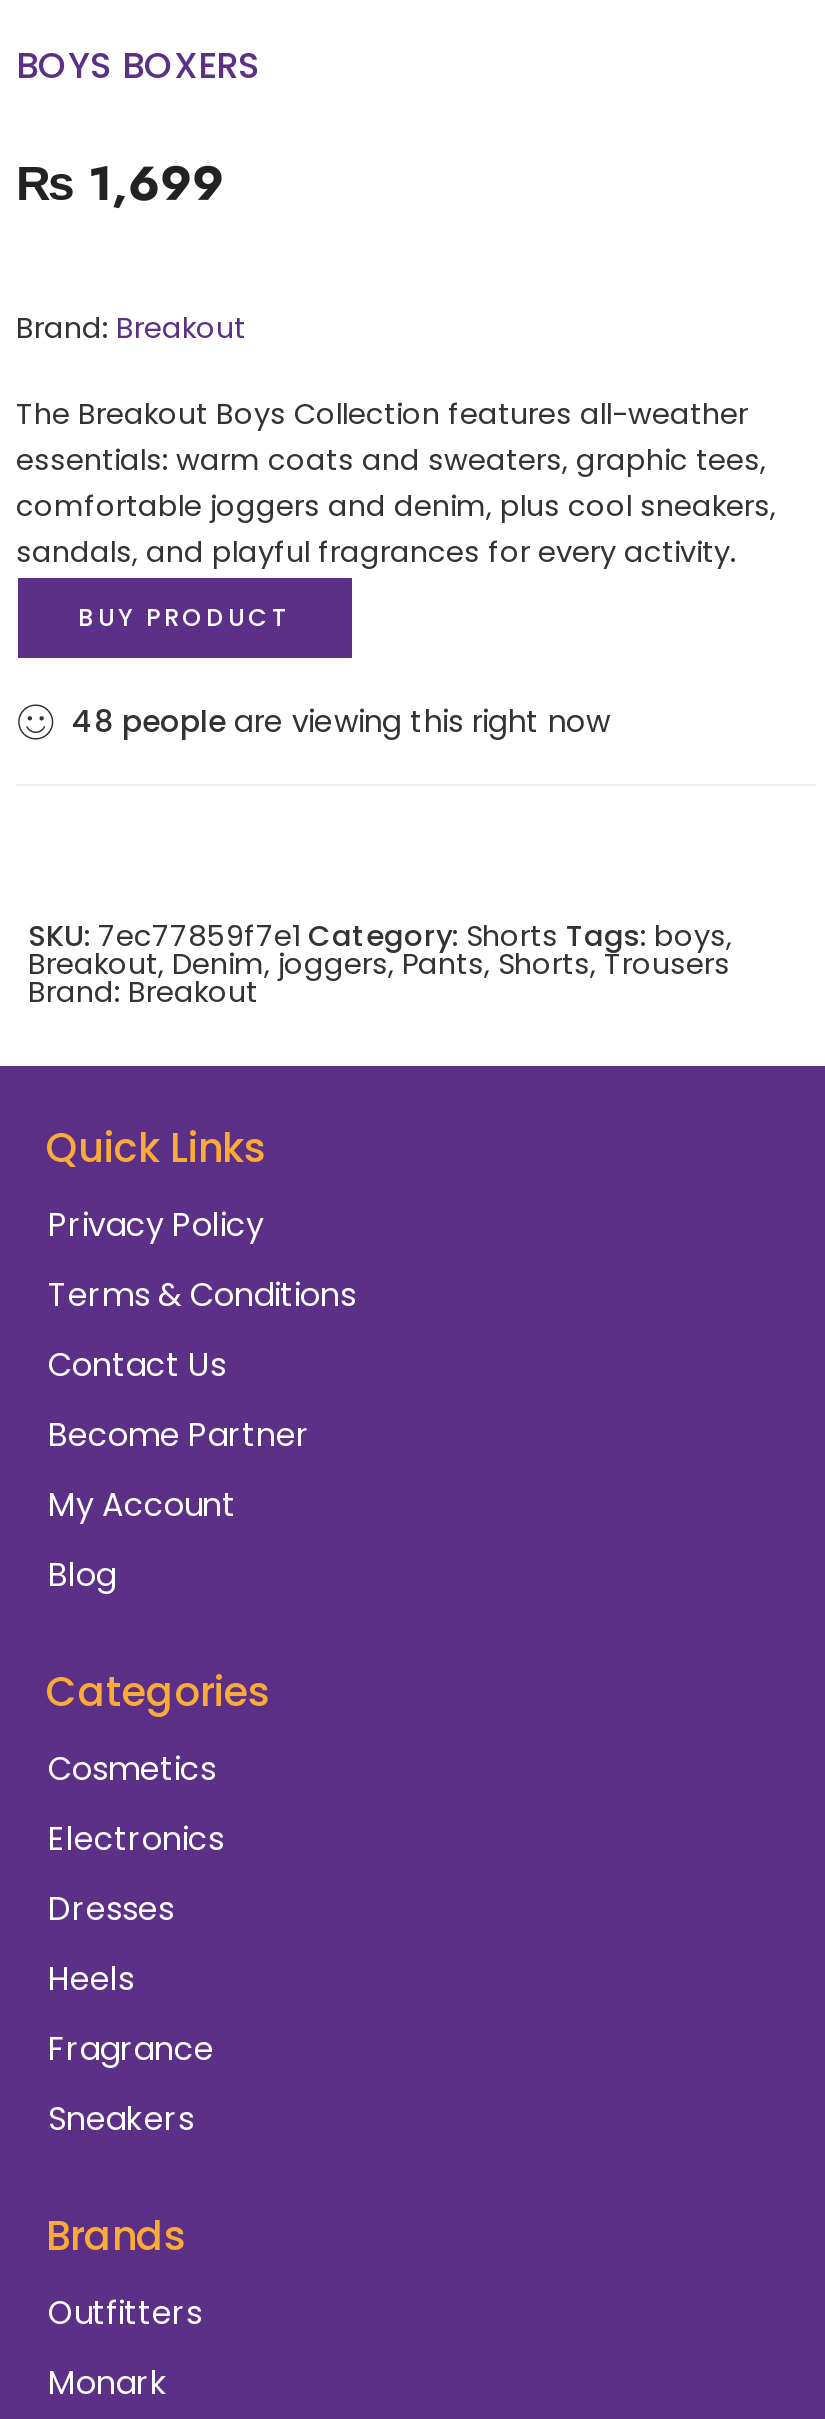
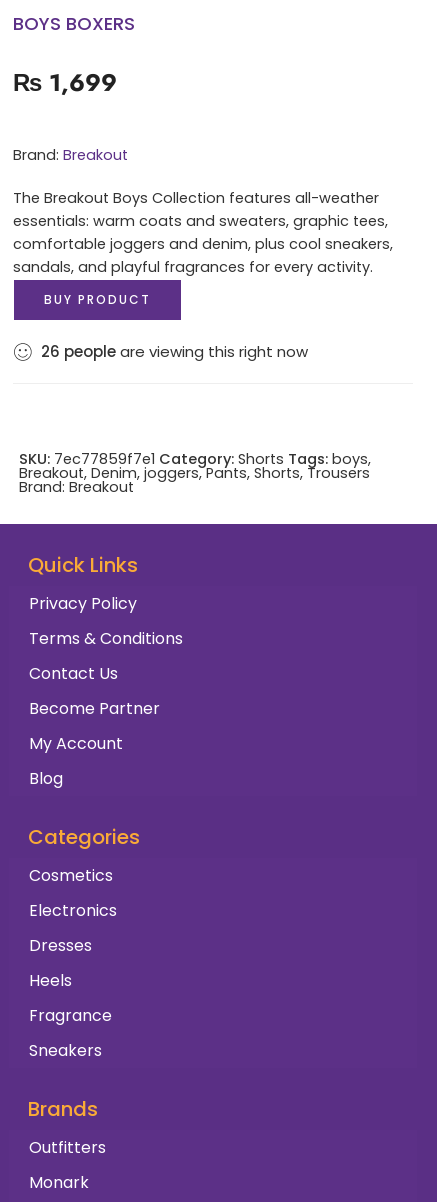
- 48 people are viewing this right now
+ 26 people are viewing this right now
